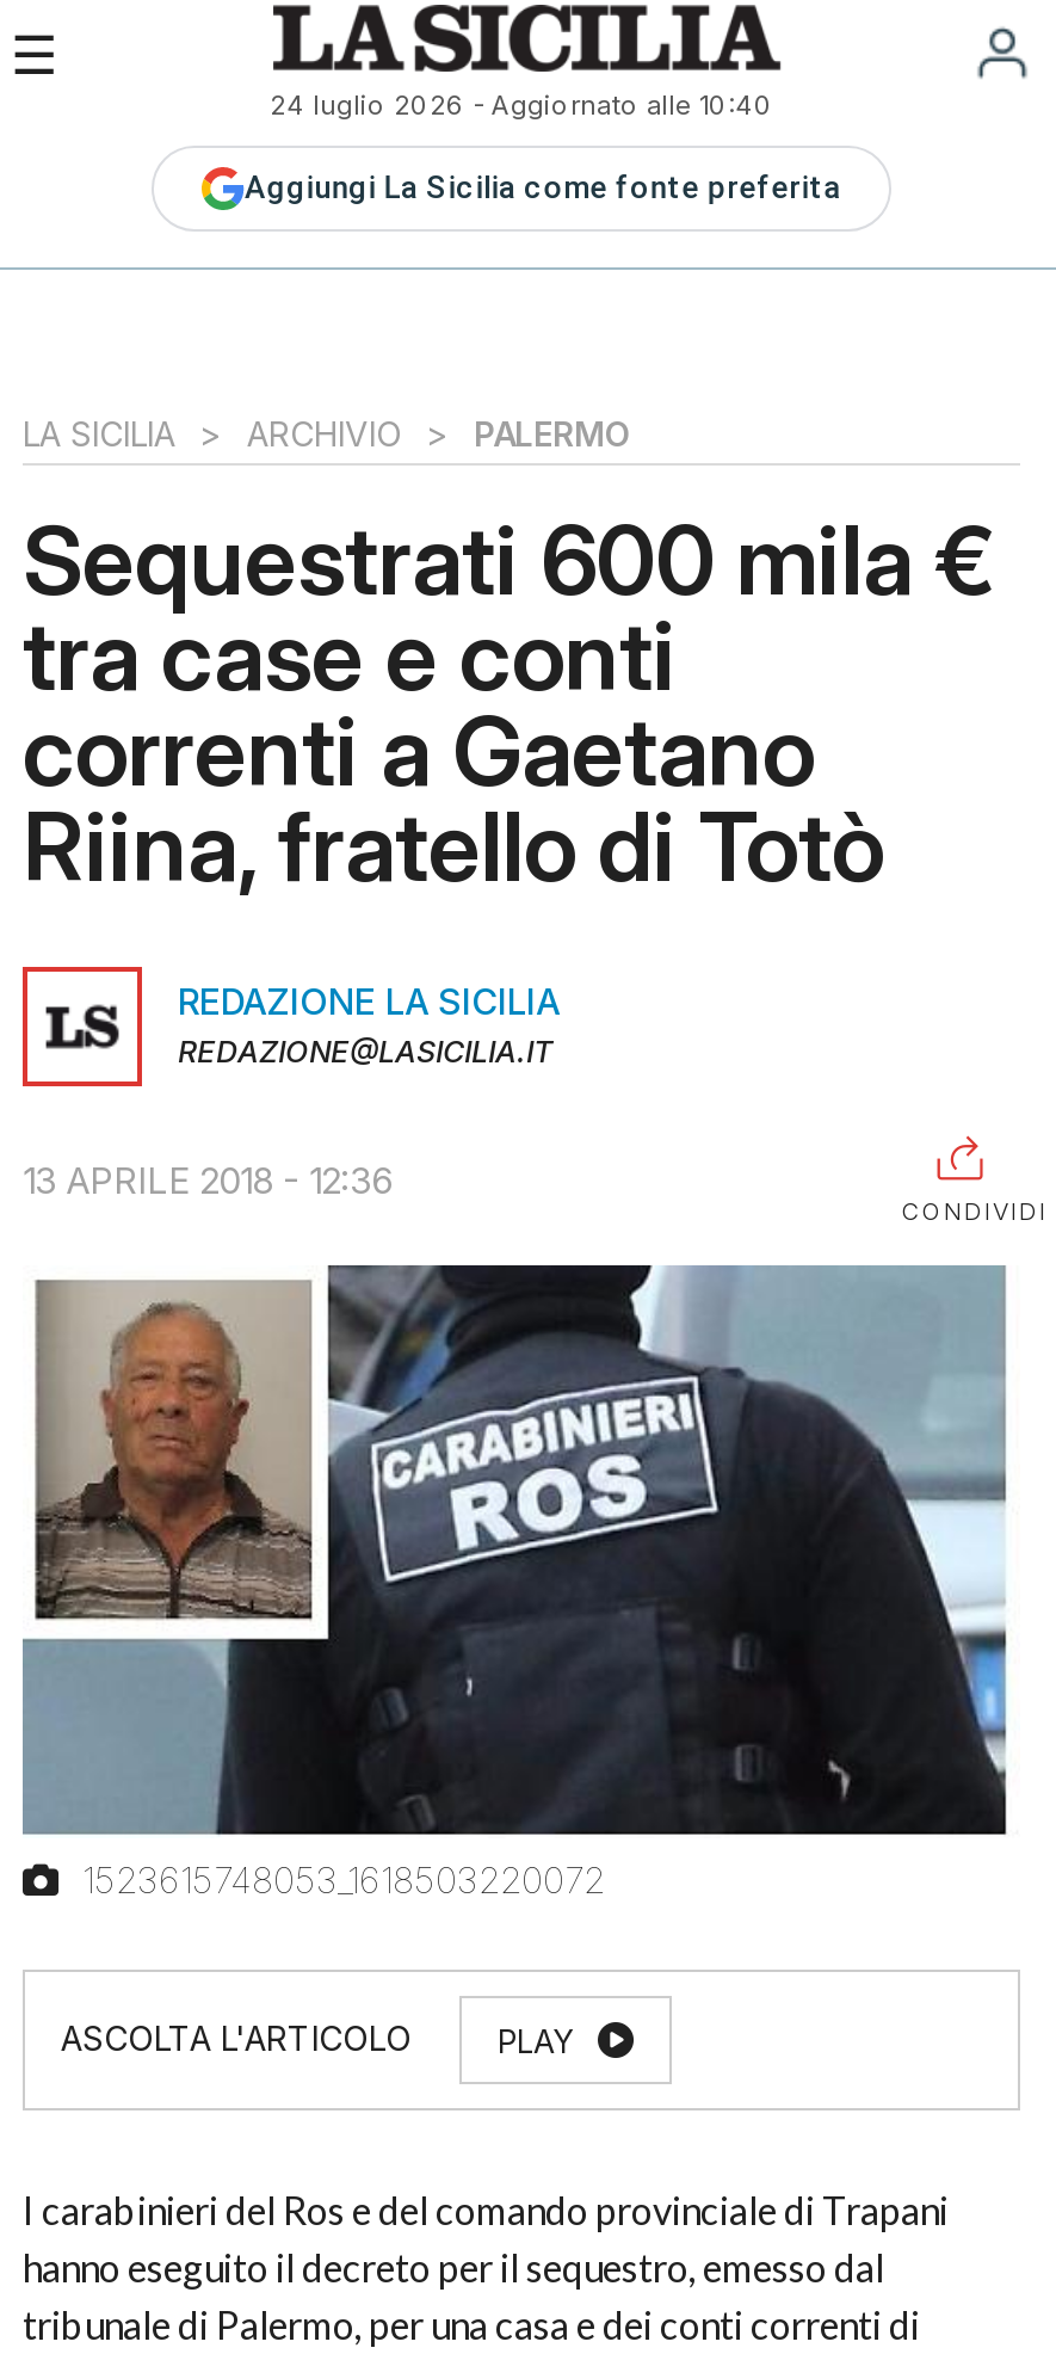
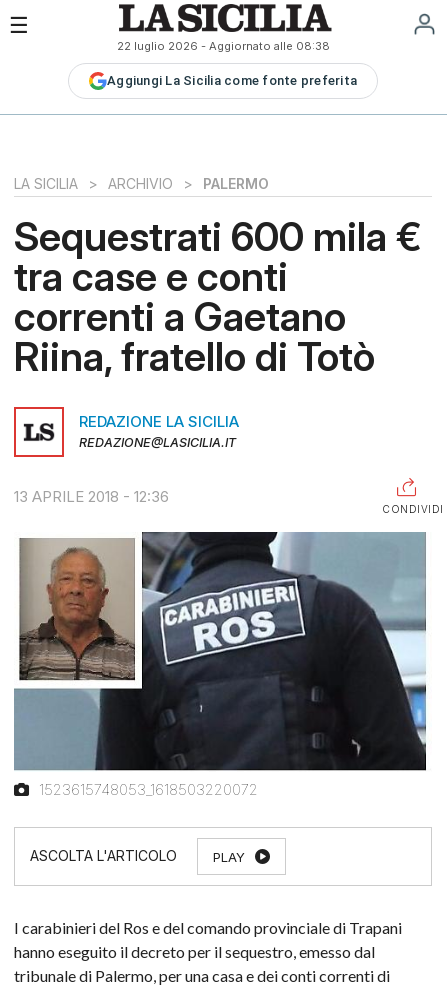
- 24 luglio 2026 - Aggiornato alle 10:40
+ 22 luglio 2026 - Aggiornato alle 08:38
